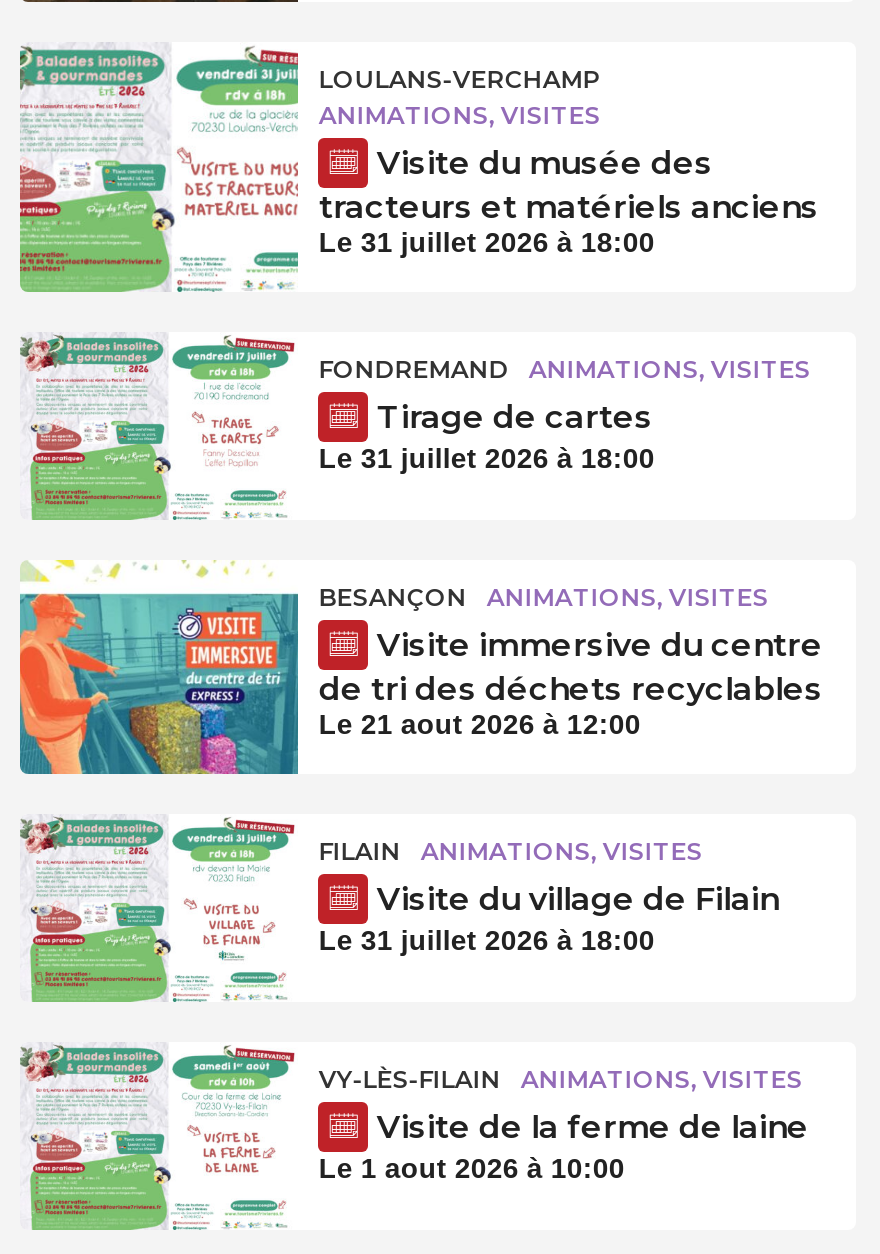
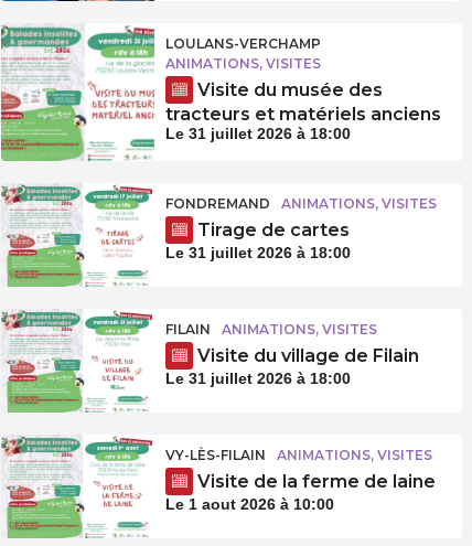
- [image]
- BESANÇON
- ANIMATIONS, VISITES
- Visite immersive du centre
- de tri des déchets recyclables
- Le 21 aout 2026 à 12:00
